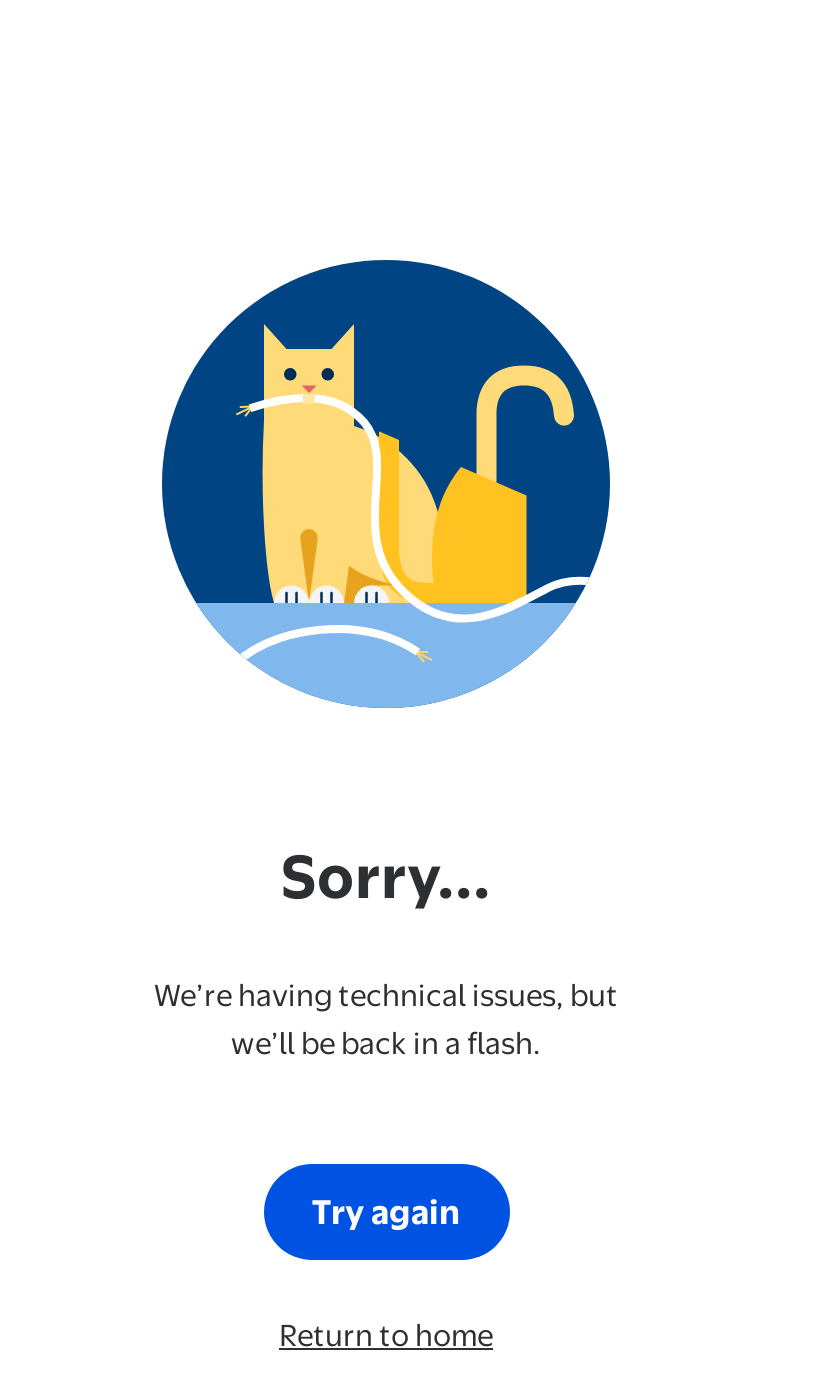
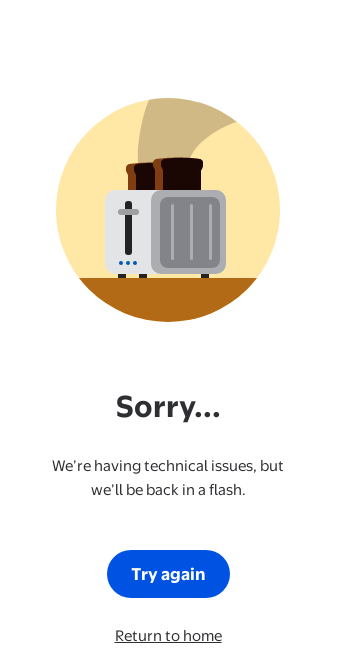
- [image]
+ [image]
